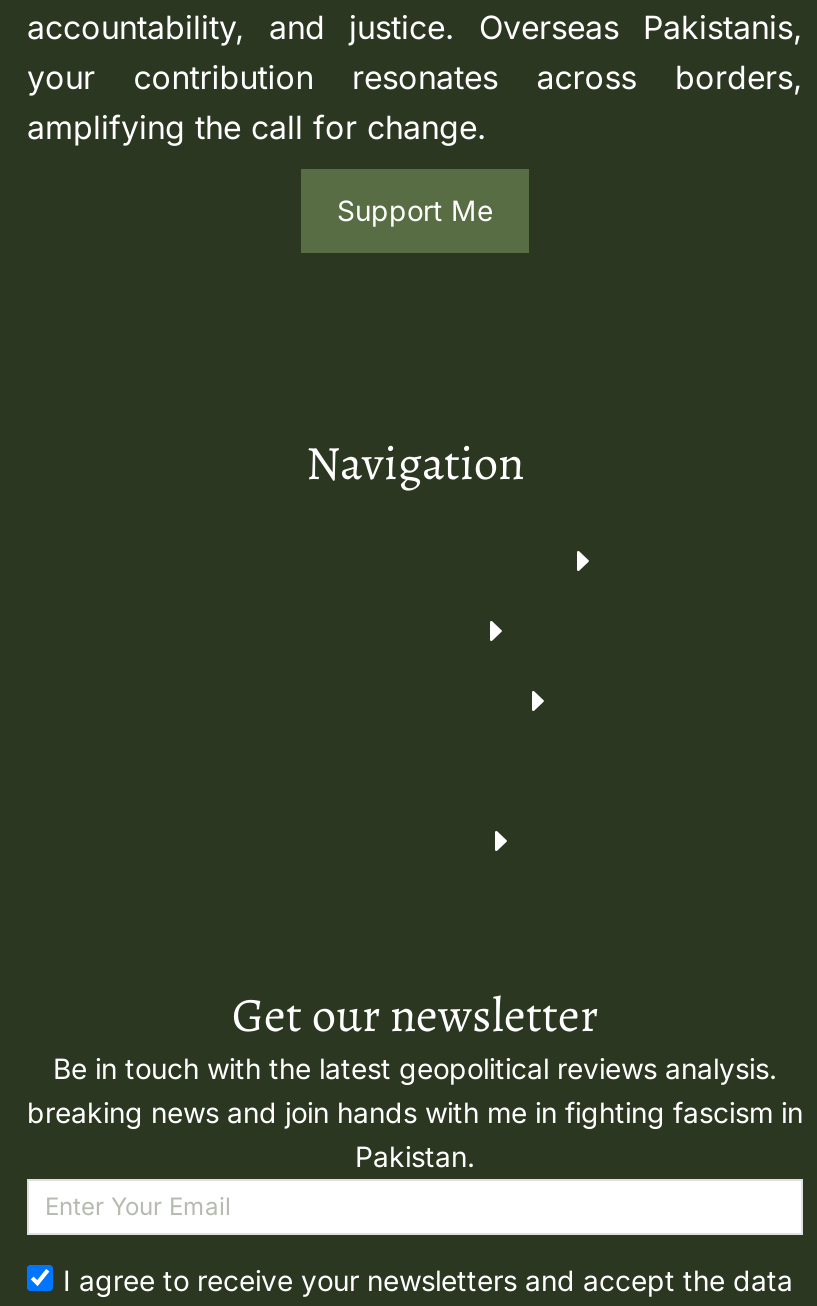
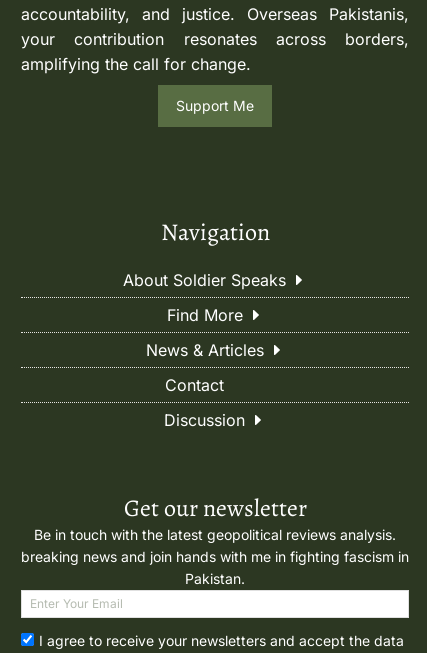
+ About Soldier Speaks
+ Find More
+ News & Articles
+ Contact
+ Discussion
